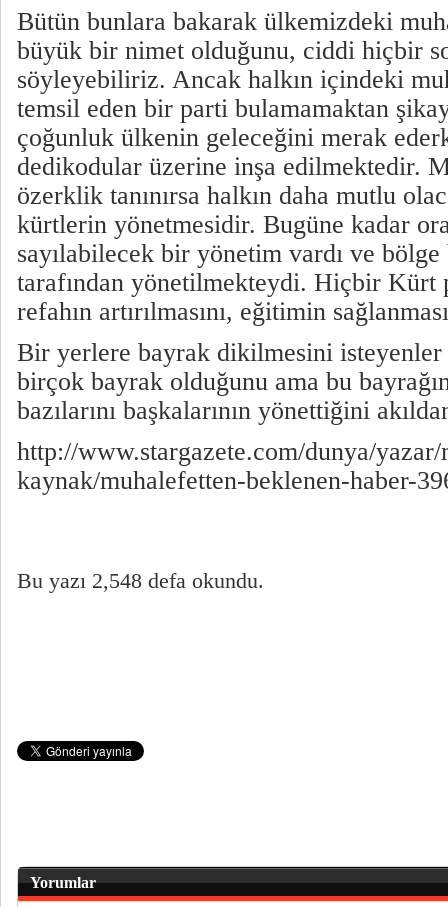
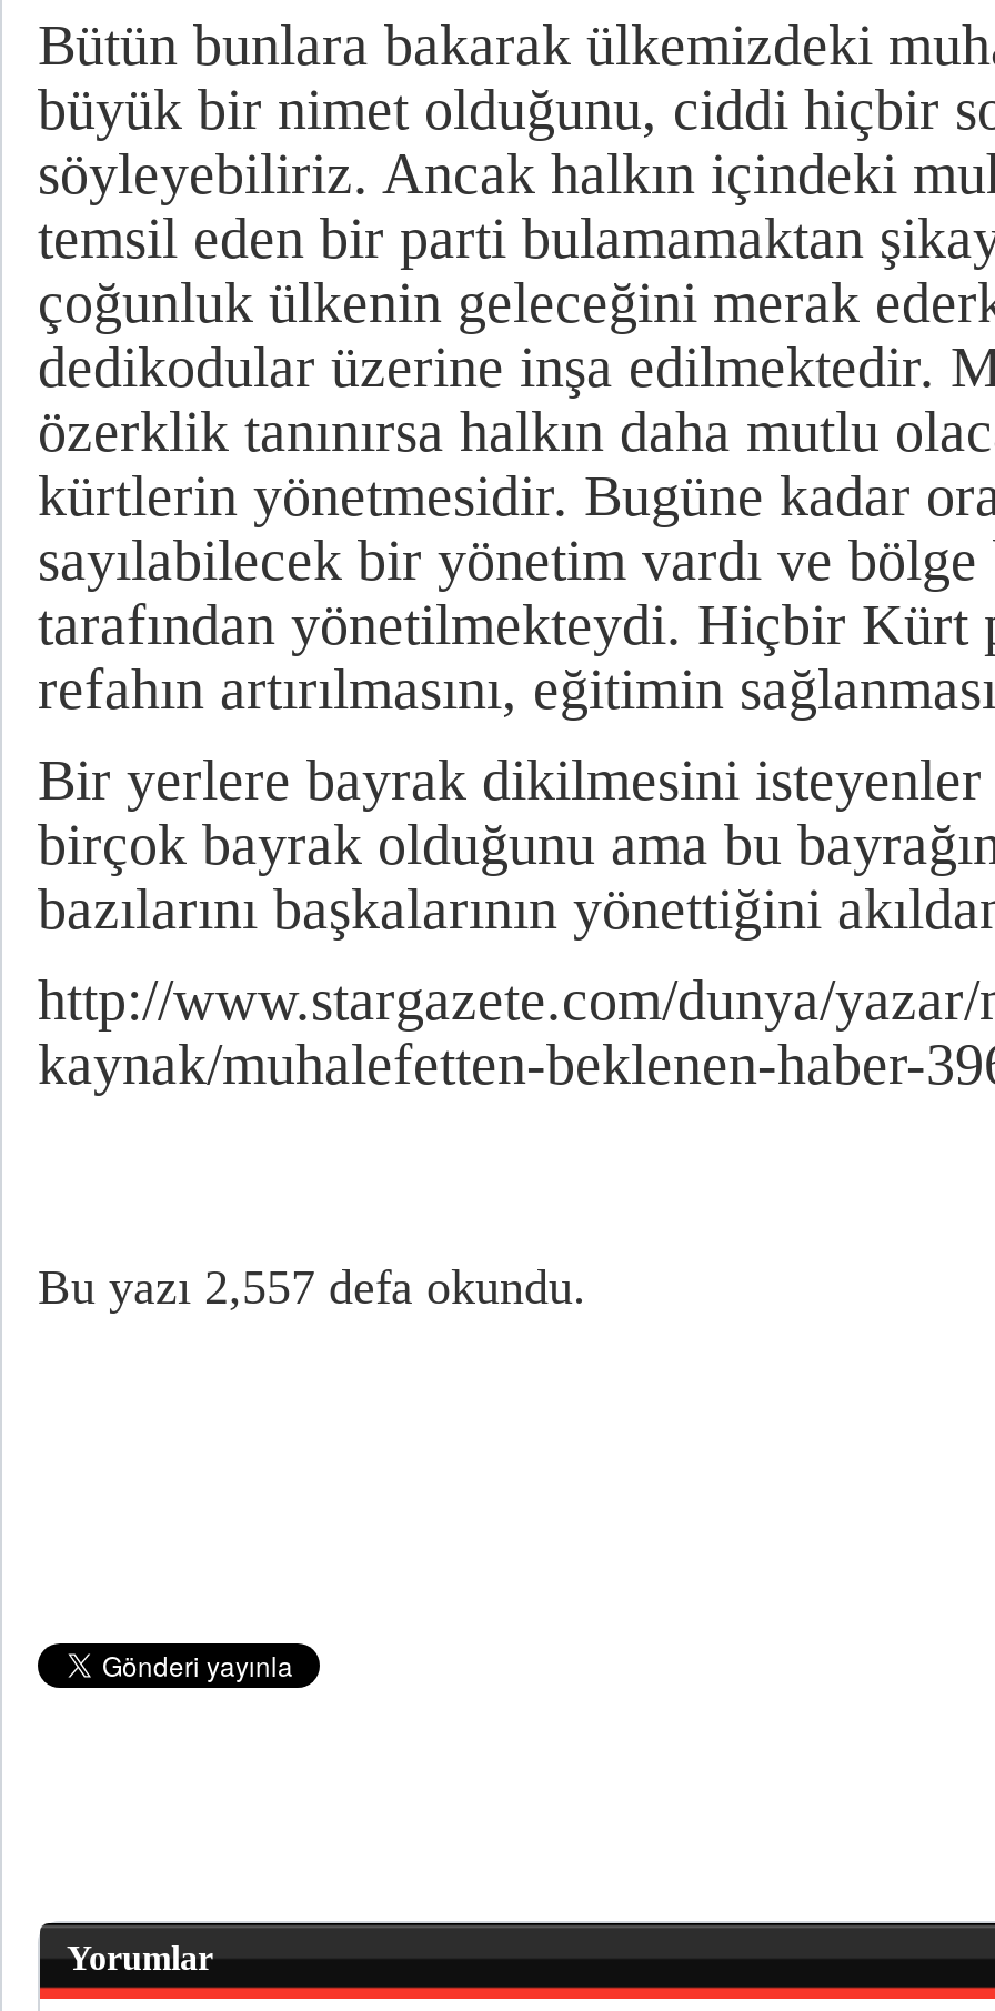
- Bu yazı 2,548 defa okundu.
+ Bu yazı 2,557 defa okundu.
